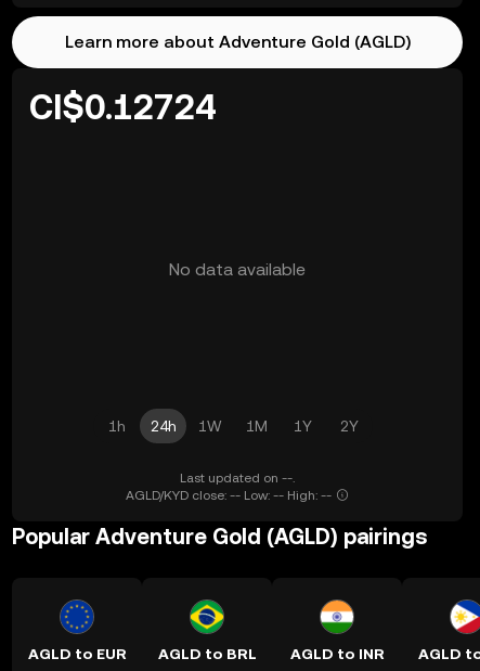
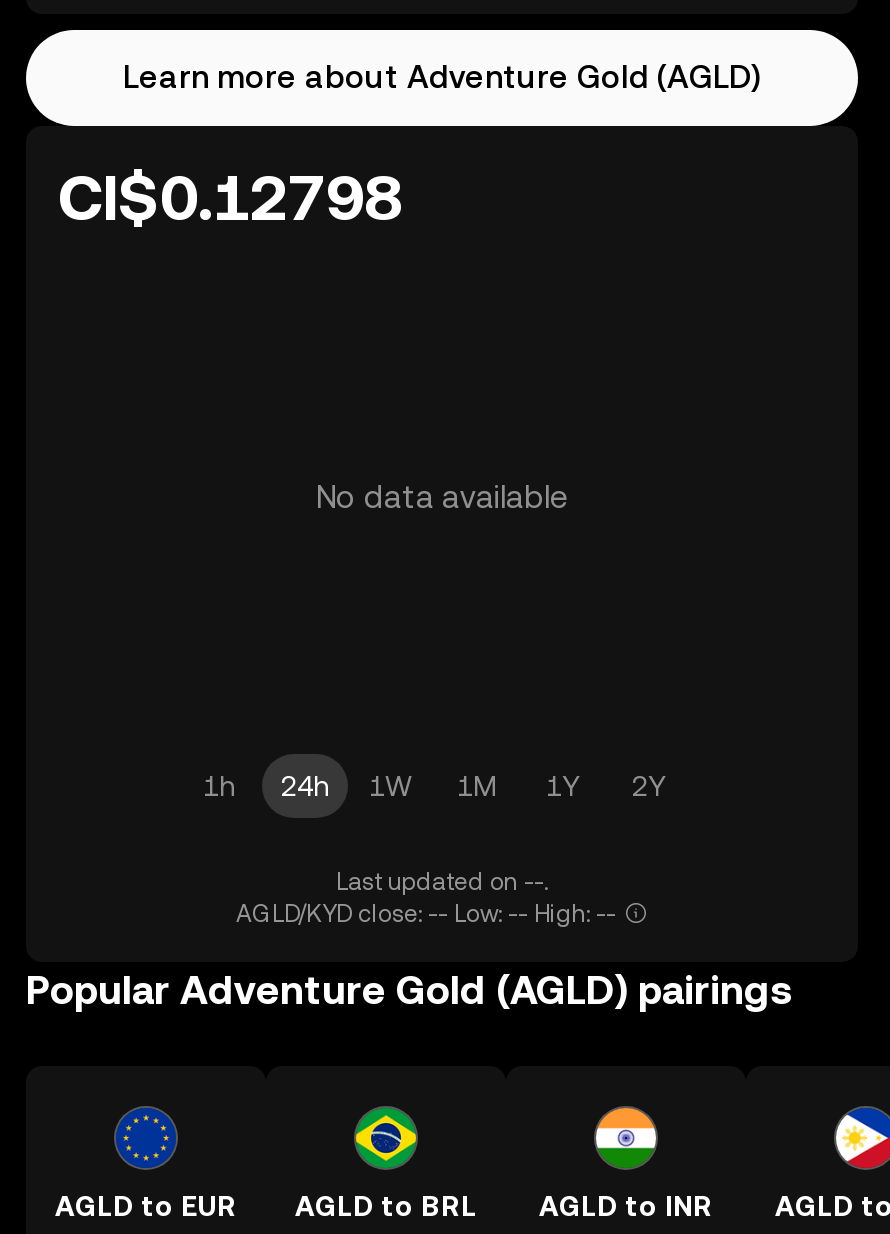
- CI$0.12724
+ CI$0.12798
